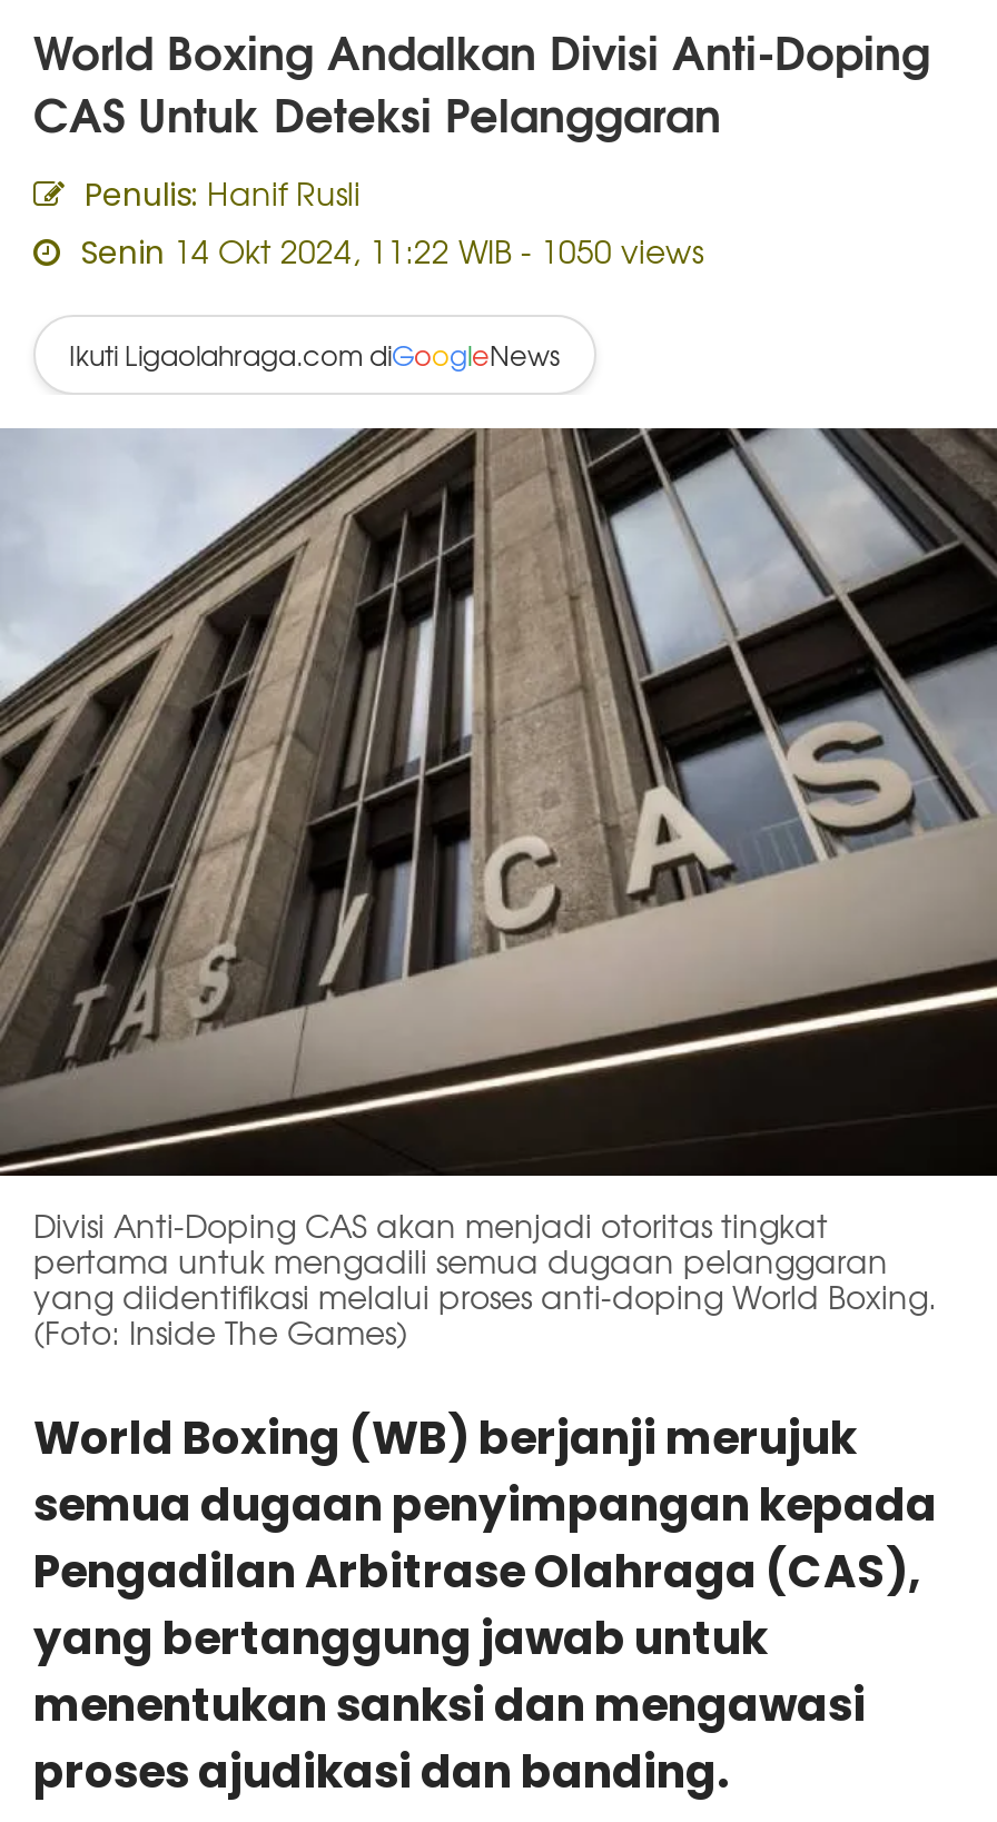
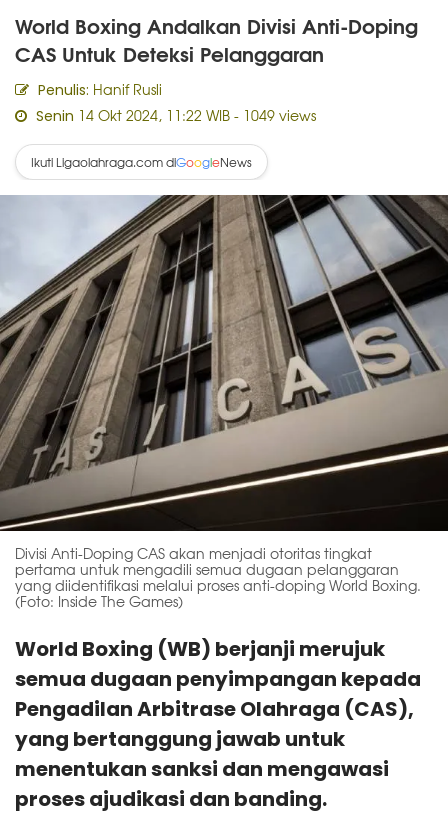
- Senin 14 Okt 2024, 11:22 WIB - 1050 views
+ Senin 14 Okt 2024, 11:22 WIB - 1049 views
